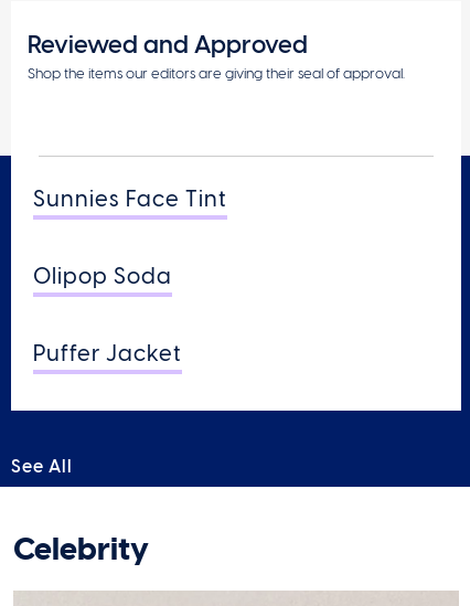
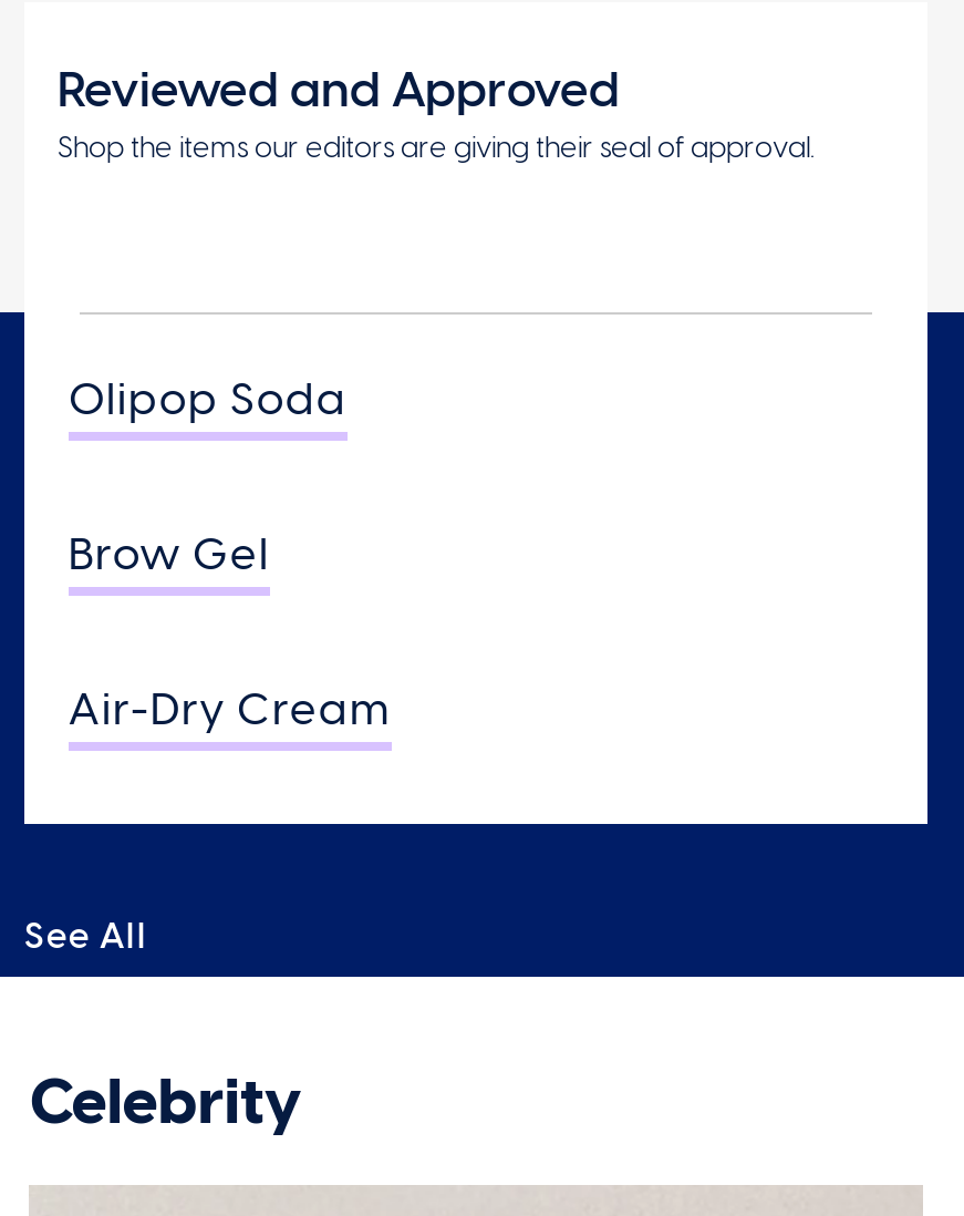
- Sunnies Face Tint

moved up: Olipop Soda

- Puffer Jacket
+ Brow Gel
+ Air-Dry Cream
